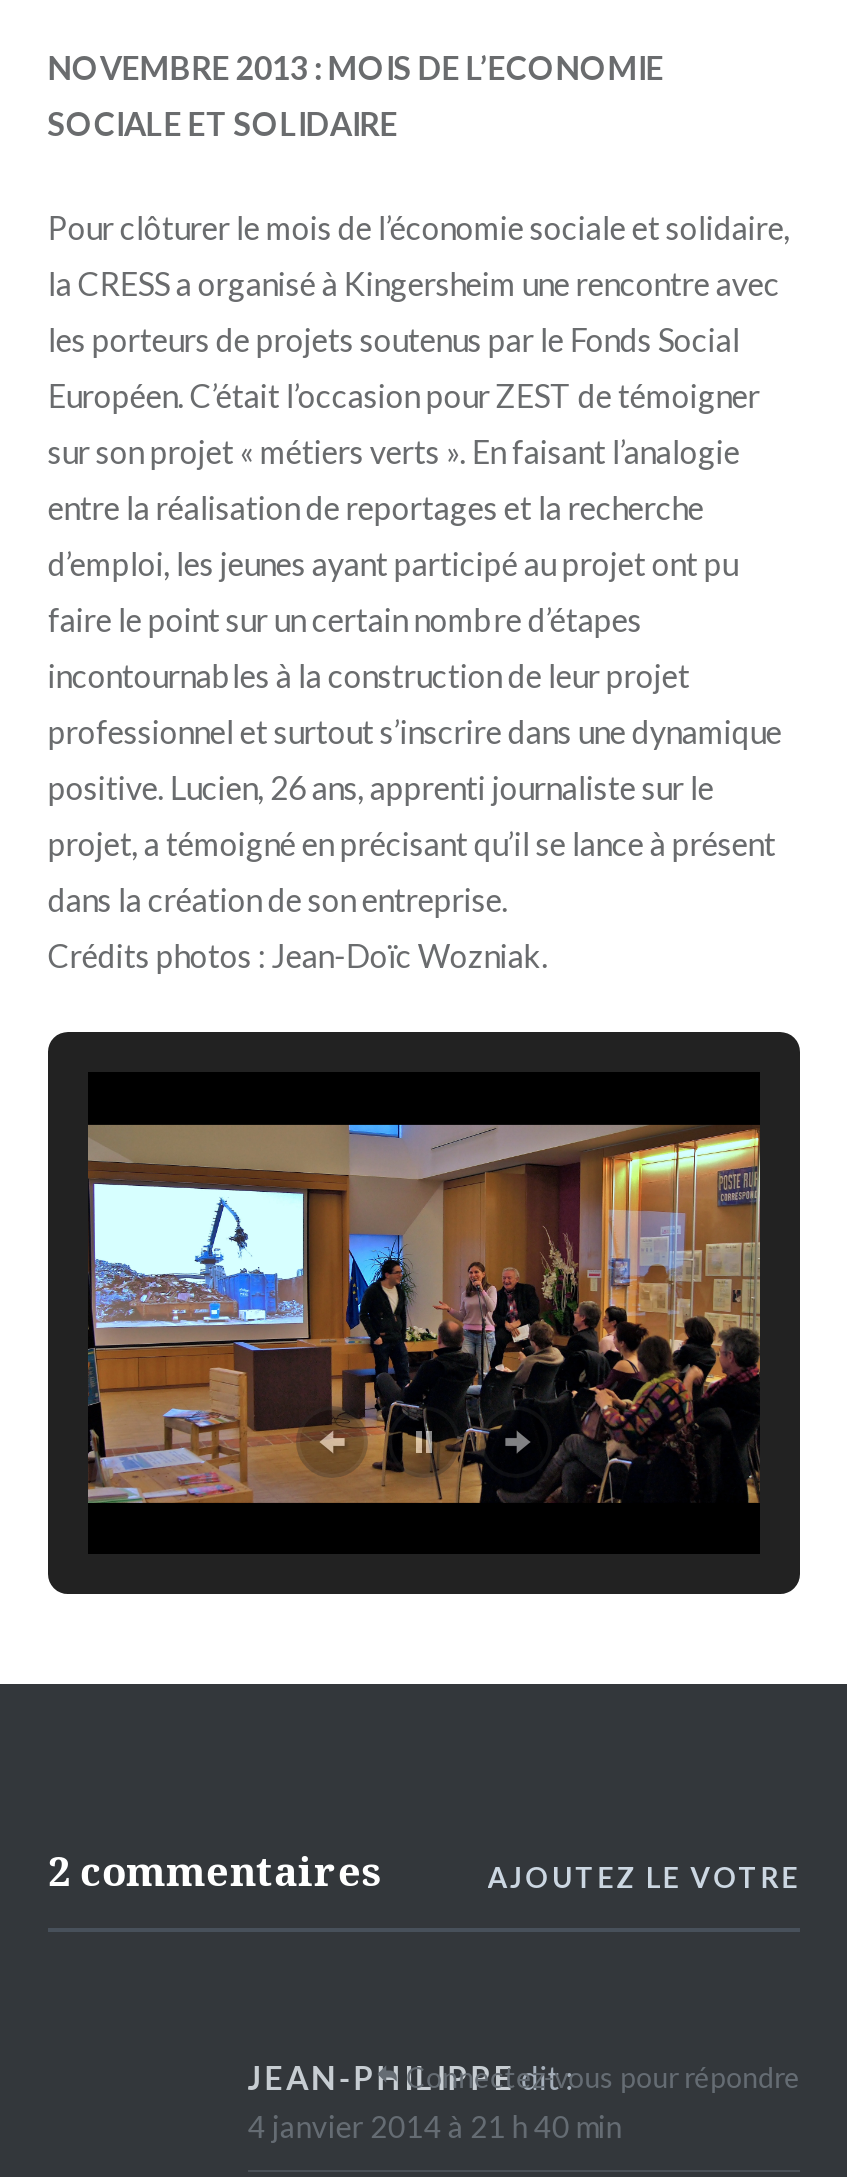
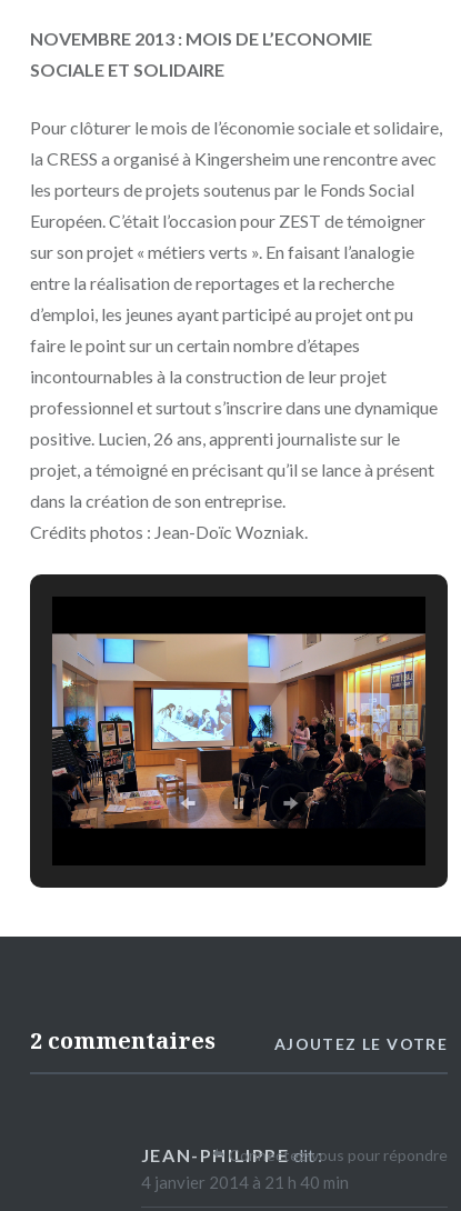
- [image]
+ [image]
